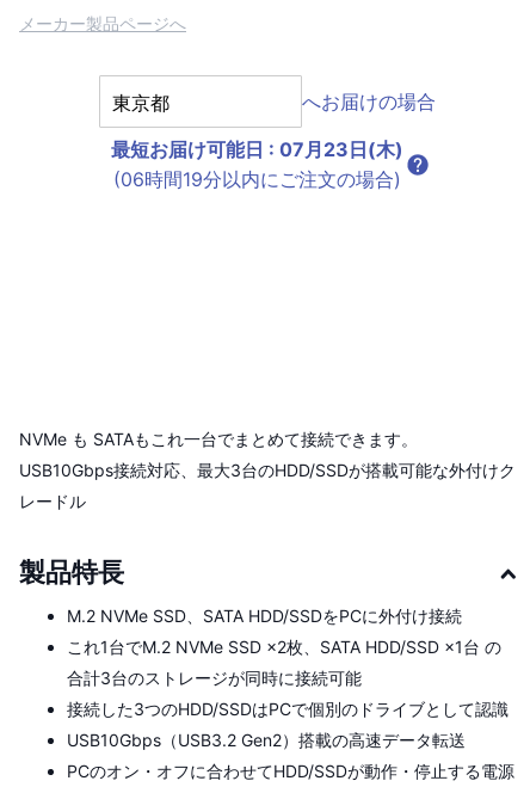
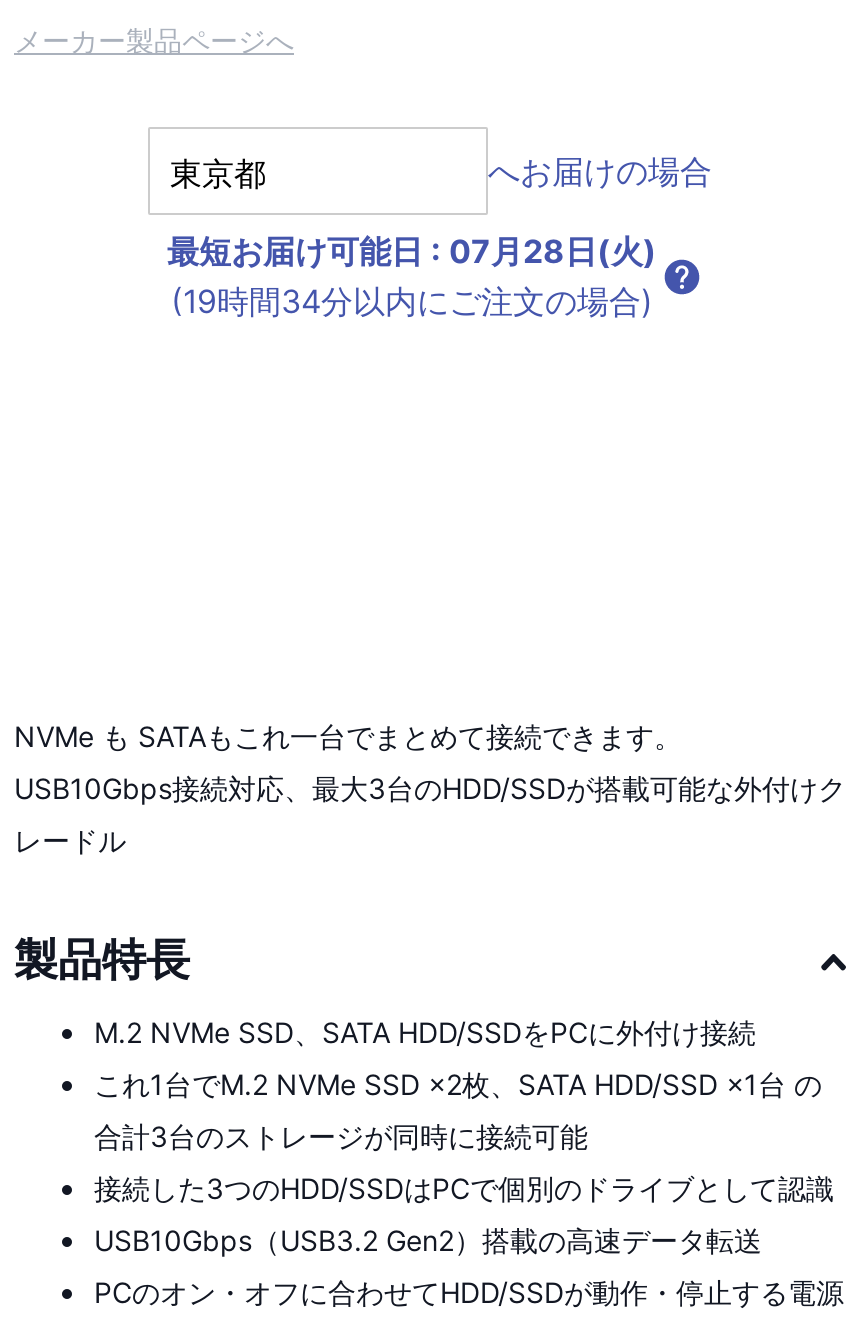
- 最短お届け可能日: 07月23日(木)
+ 最短お届け可能日: 07月28日(火)

- (06時間19分以内にご注文の場合)
+ (19時間34分以内にご注文の場合)
